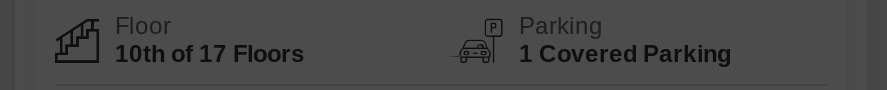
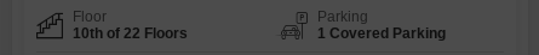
- 10th of 17 Floors
+ 10th of 22 Floors
